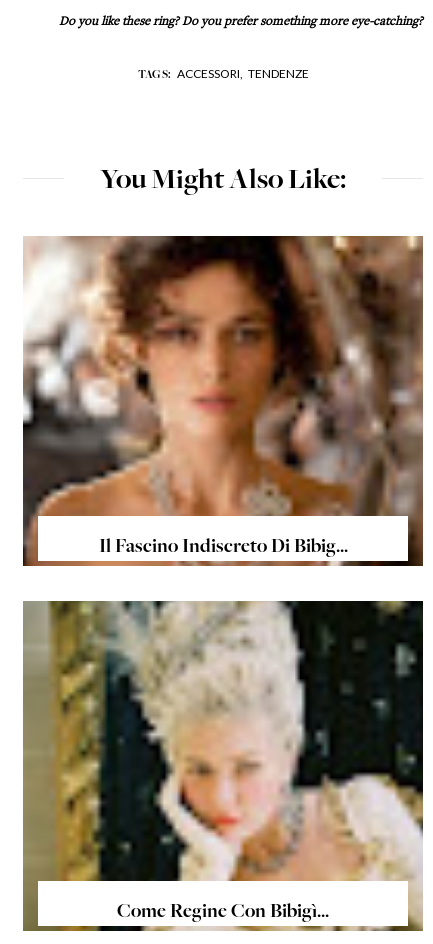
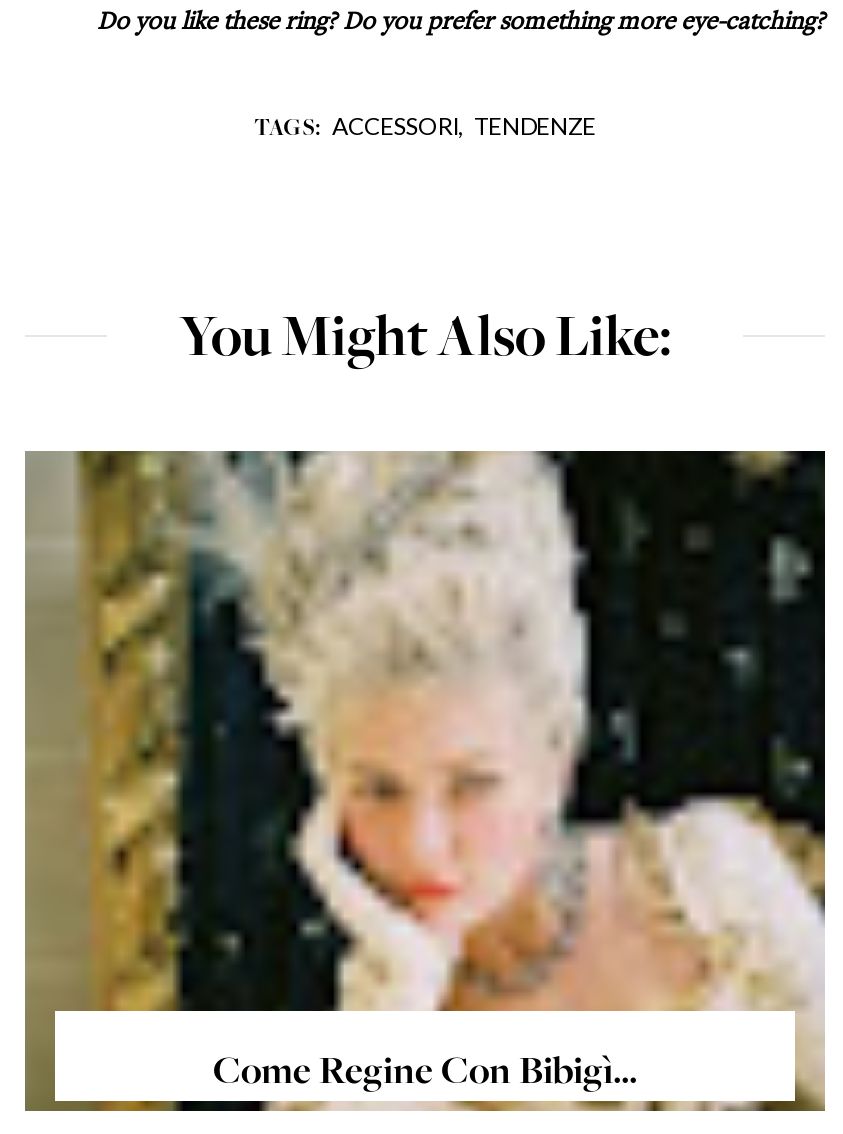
- [image]
- Il Fascino Indiscreto Di Bibig...
